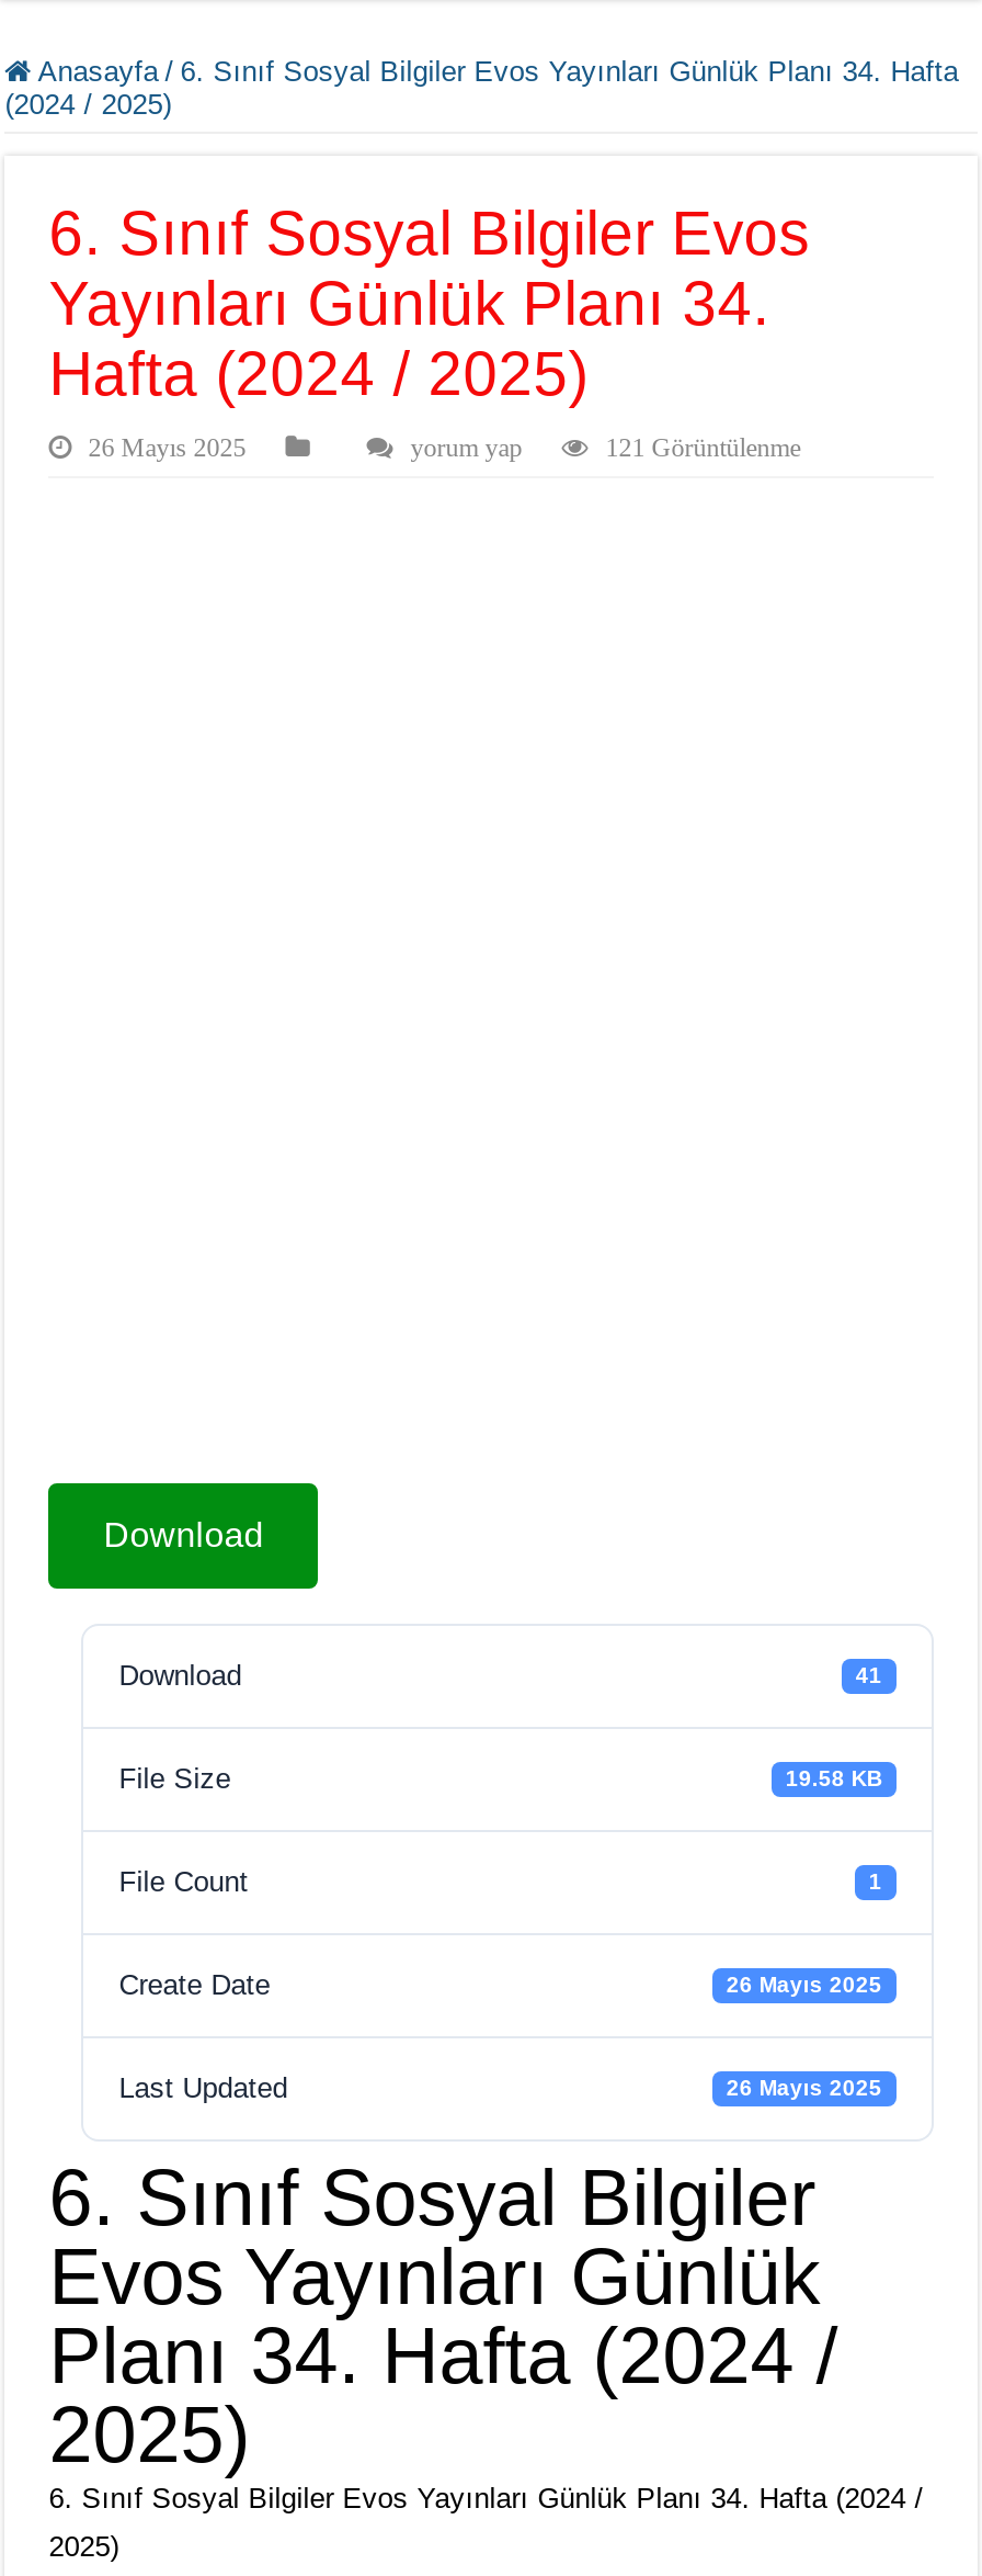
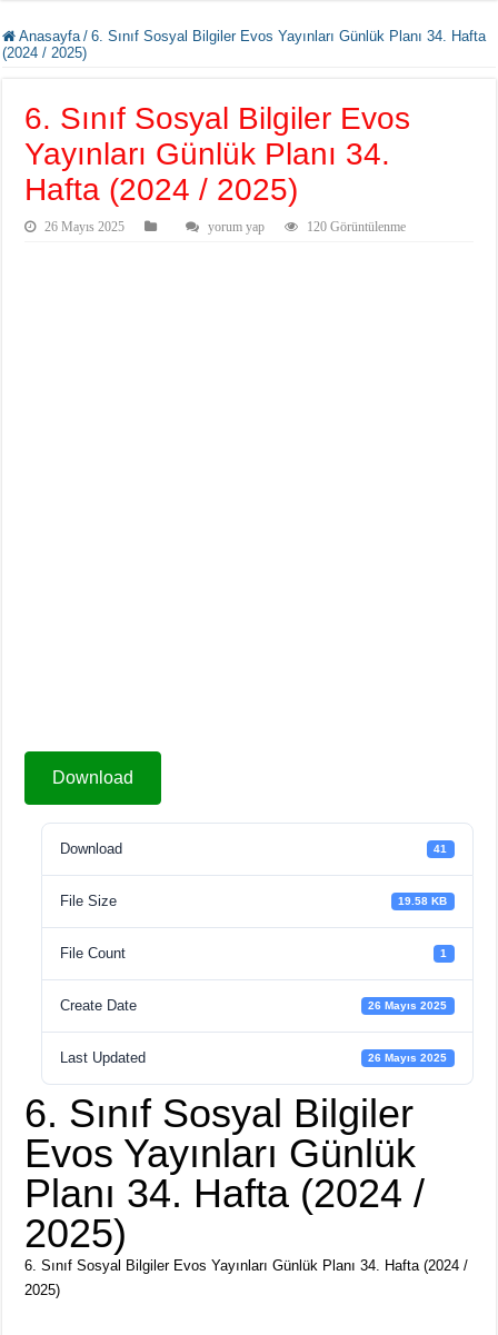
- 121 Görüntülenme
+ 120 Görüntülenme
